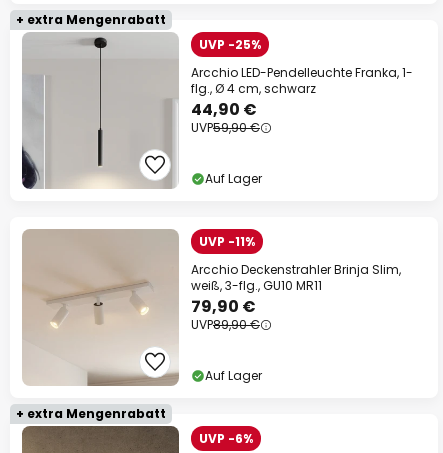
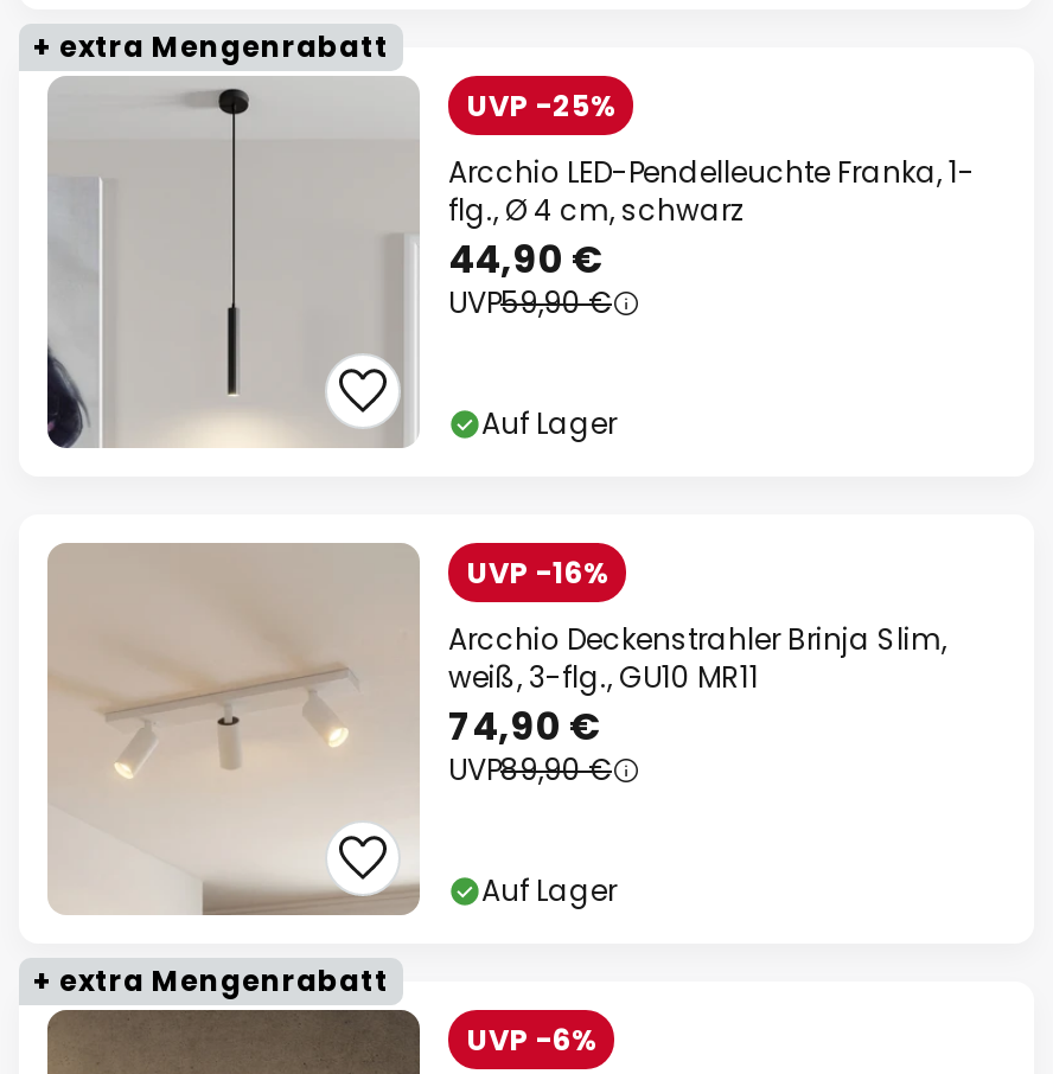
- UVP -11%
+ UVP -16%

- 79,90 €
+ 74,90 €
